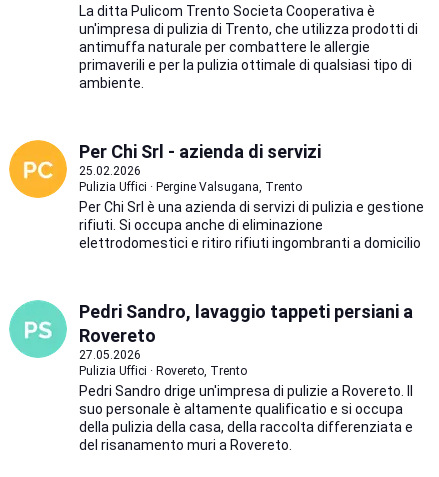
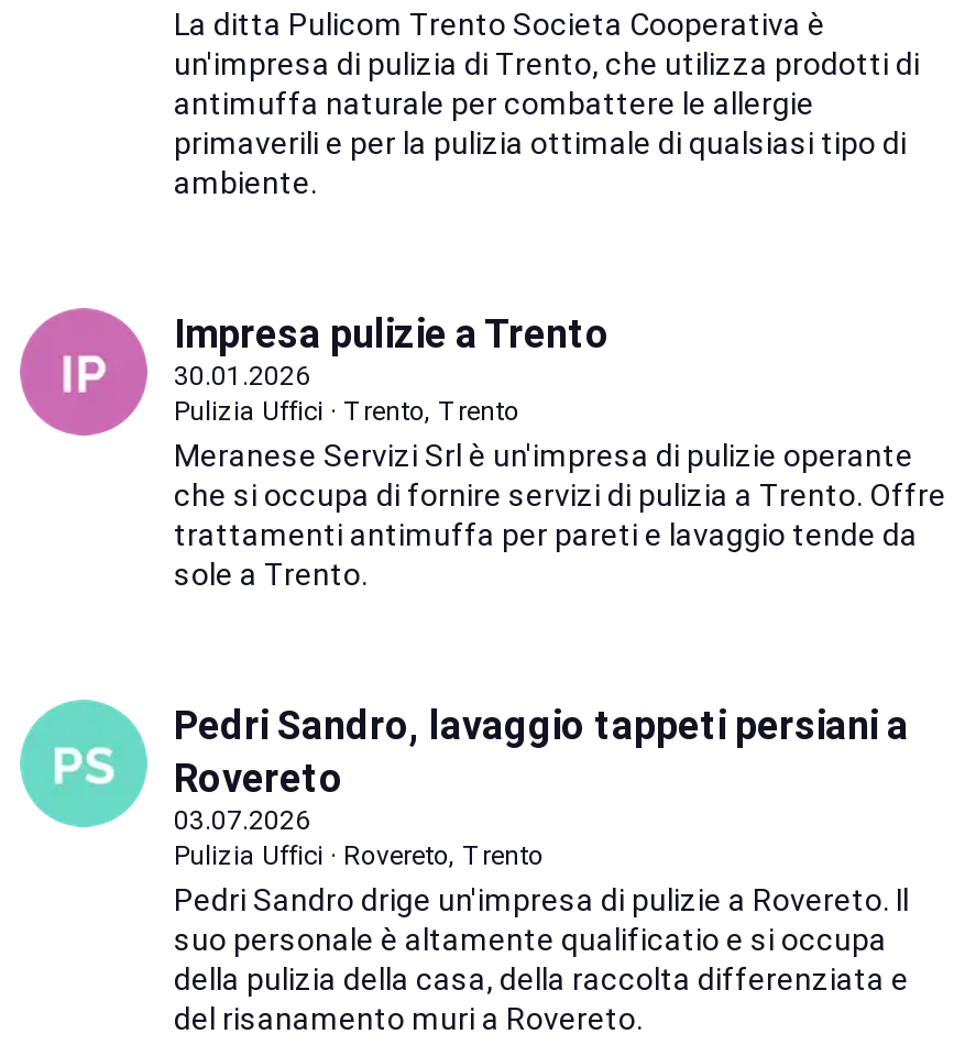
- [image]
- Per Chi Srl - azienda di servizi
- 25.02.2026
- Pulizia Uffici · Pergine Valsugana, Trento
- Per Chi Srl è una azienda di servizi di pulizia e gestione
- rifiuti. Si occupa anche di eliminazione
- elettrodomestici e ritiro rifiuti ingombranti a domicilio
+ [image]
+ Impresa pulizie a Trento
+ 30.01.2026
+ Pulizia Uffici · Trento, Trento
+ Meranese Servizi Srl è un'impresa di pulizie operante
+ che si occupa di fornire servizi di pulizia a Trento. Offre
+ trattamenti antimuffa per pareti e lavaggio tende da
+ sole a Trento.

- 27.05.2026
+ 03.07.2026
